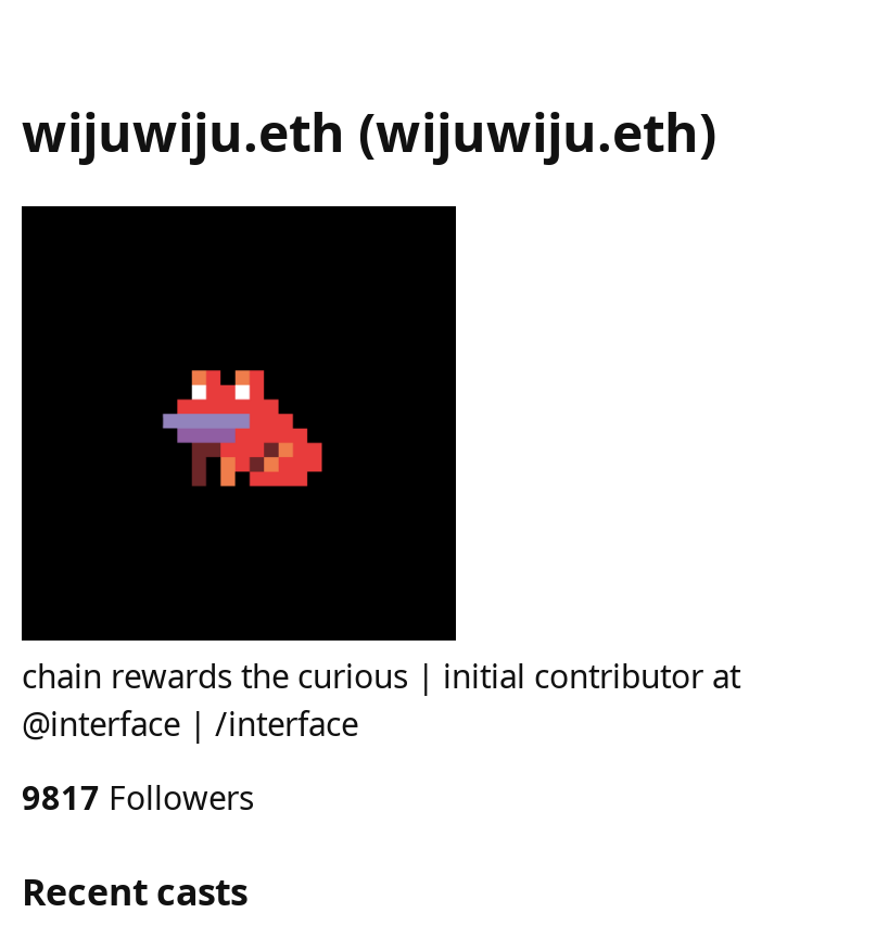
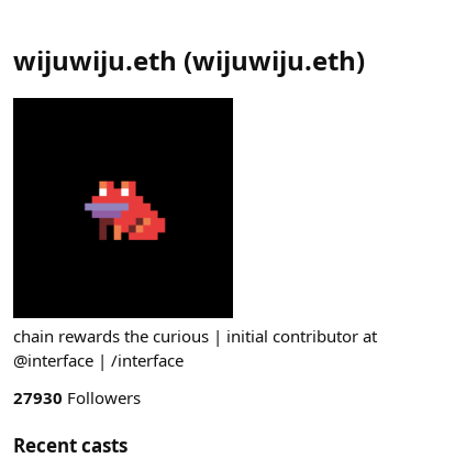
- 9817 Followers
+ 27930 Followers
